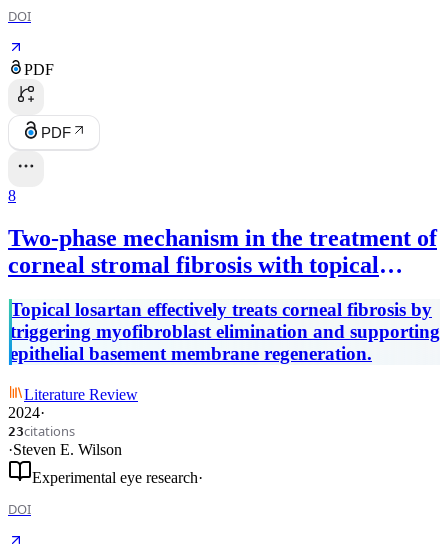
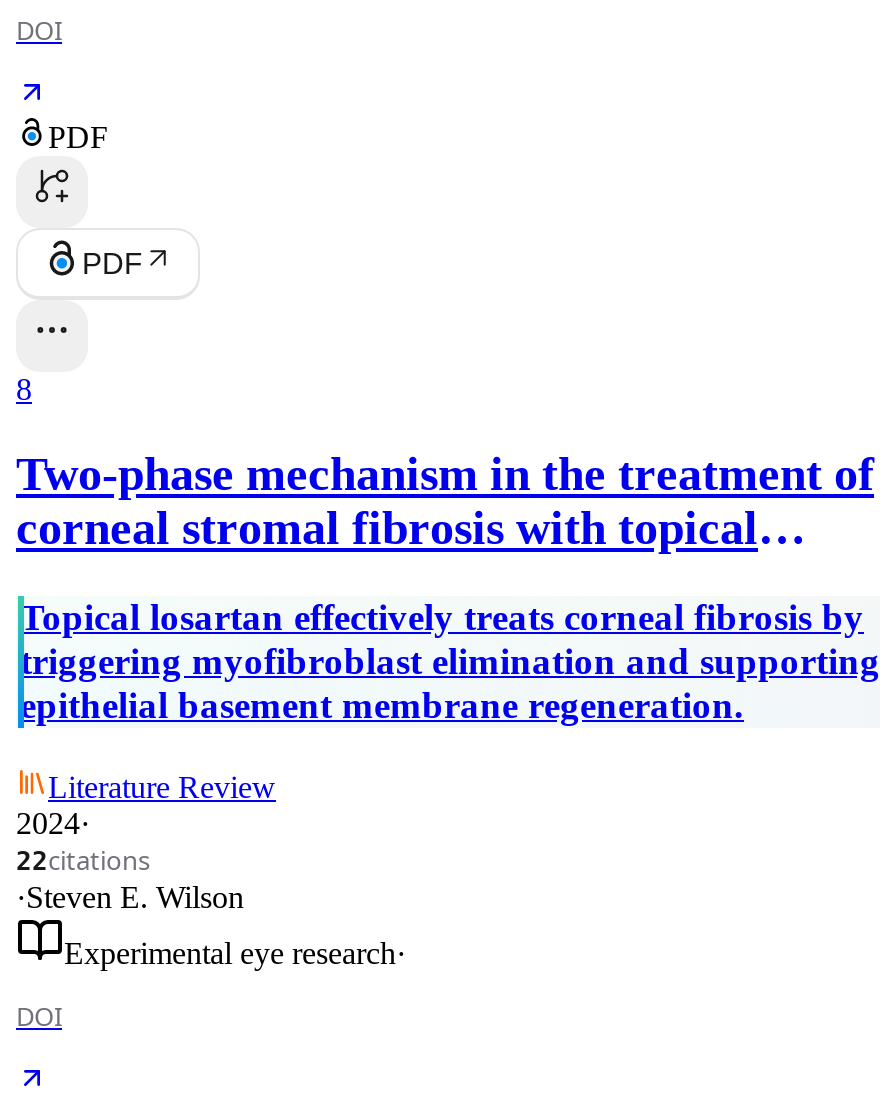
- 23citations
+ 22citations
